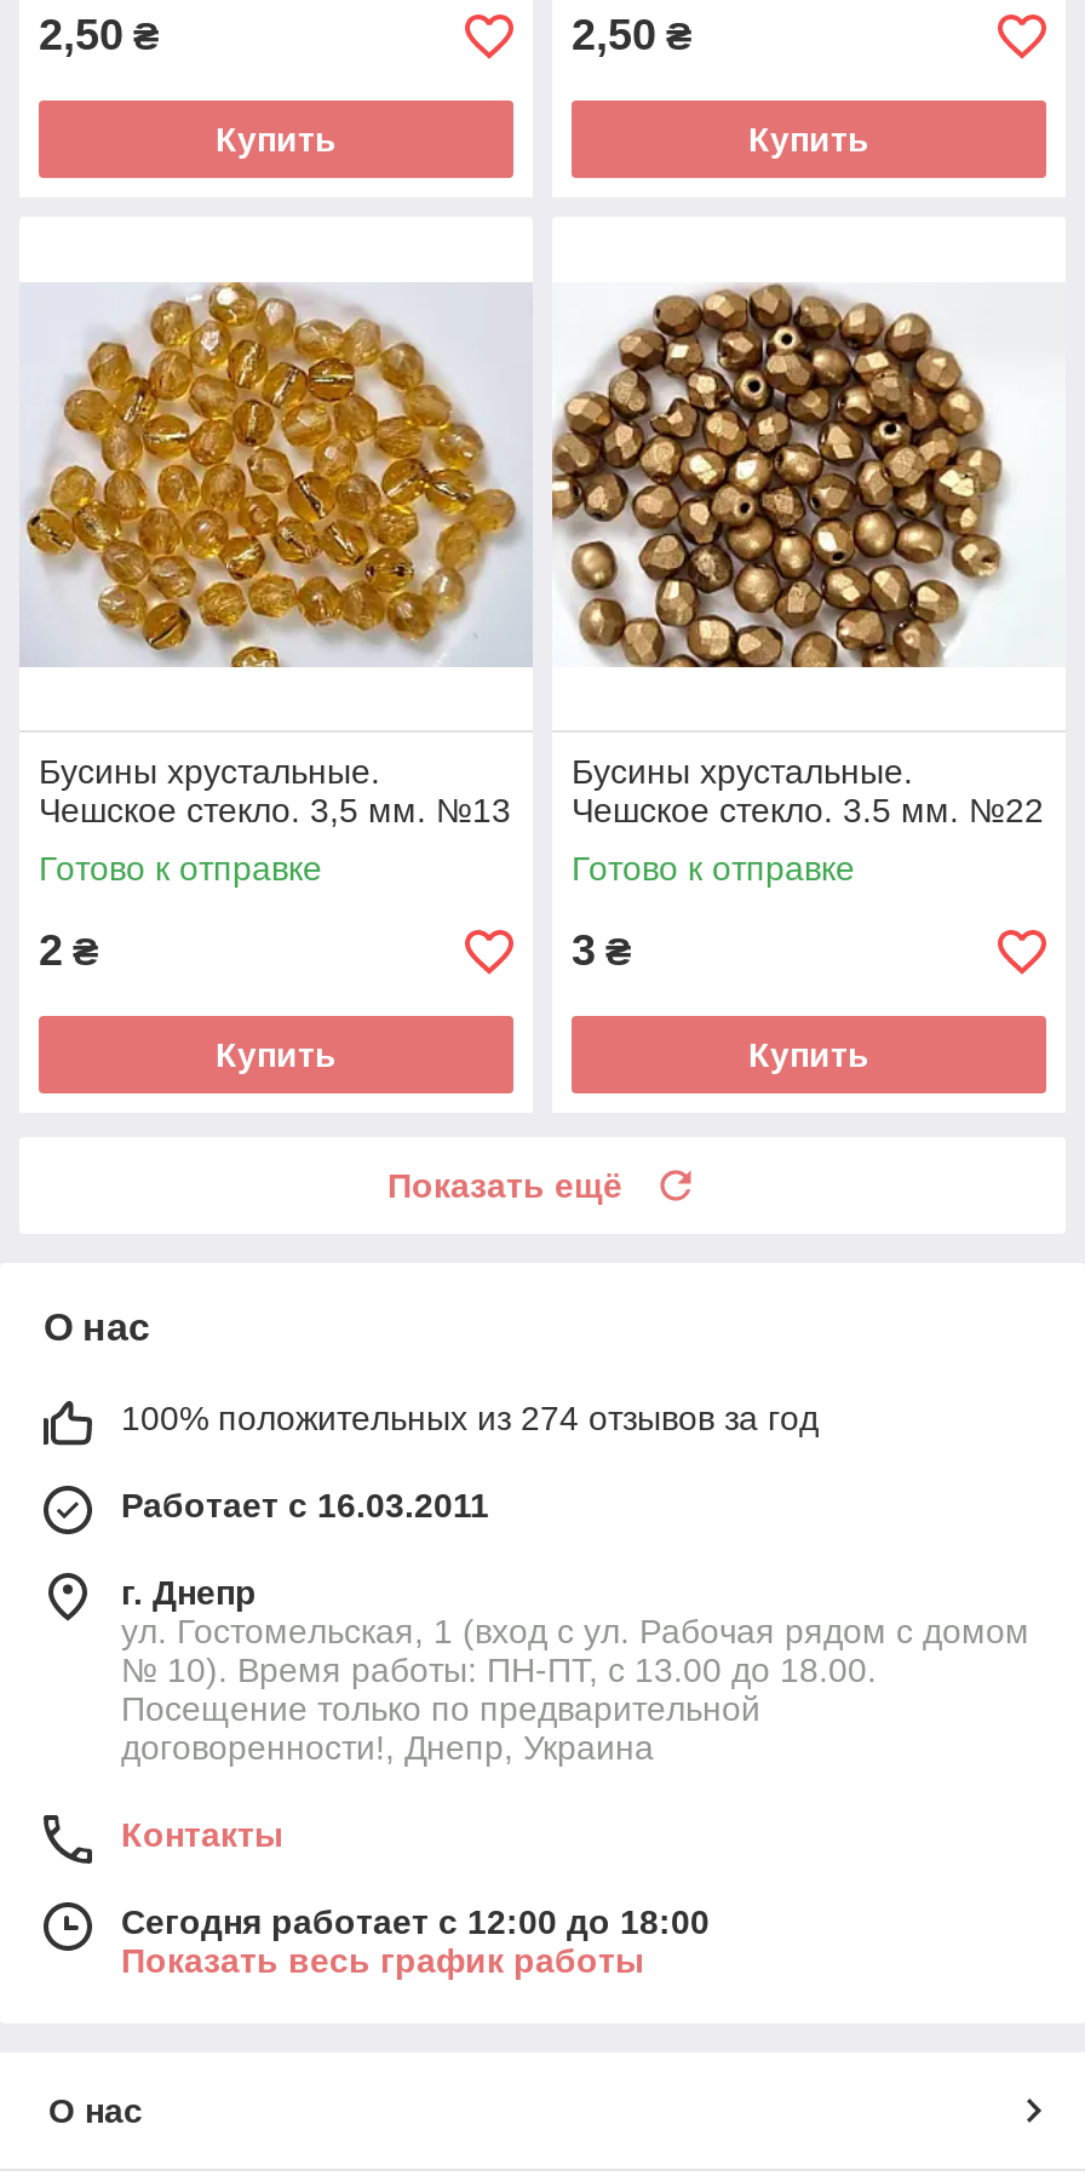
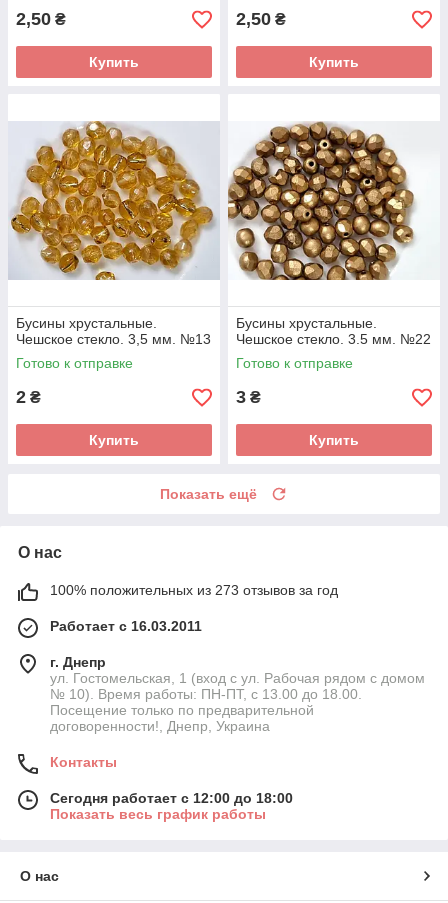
- 100% положительных из 274 отзывов за год
+ 100% положительных из 273 отзывов за год
